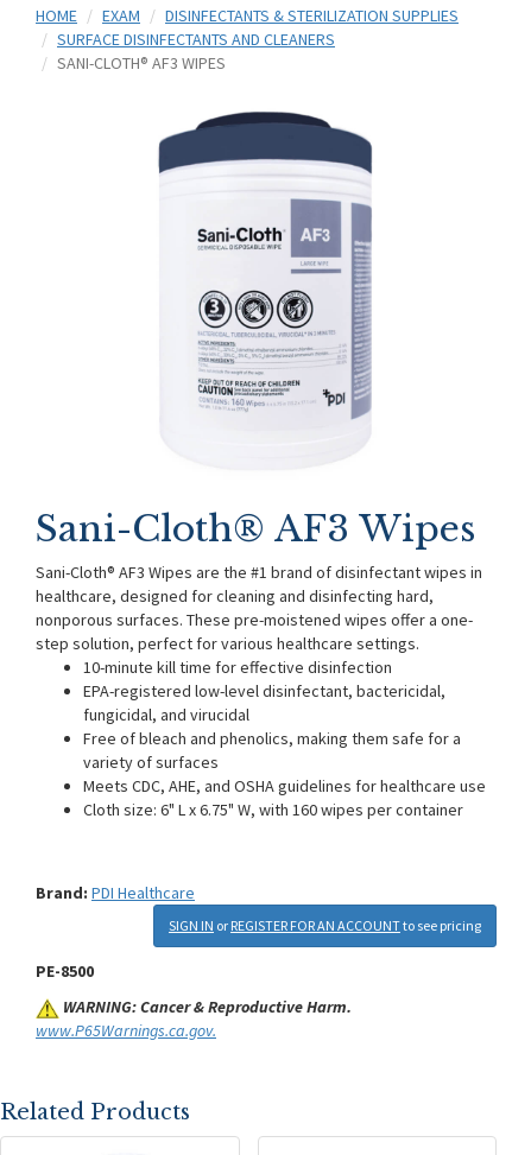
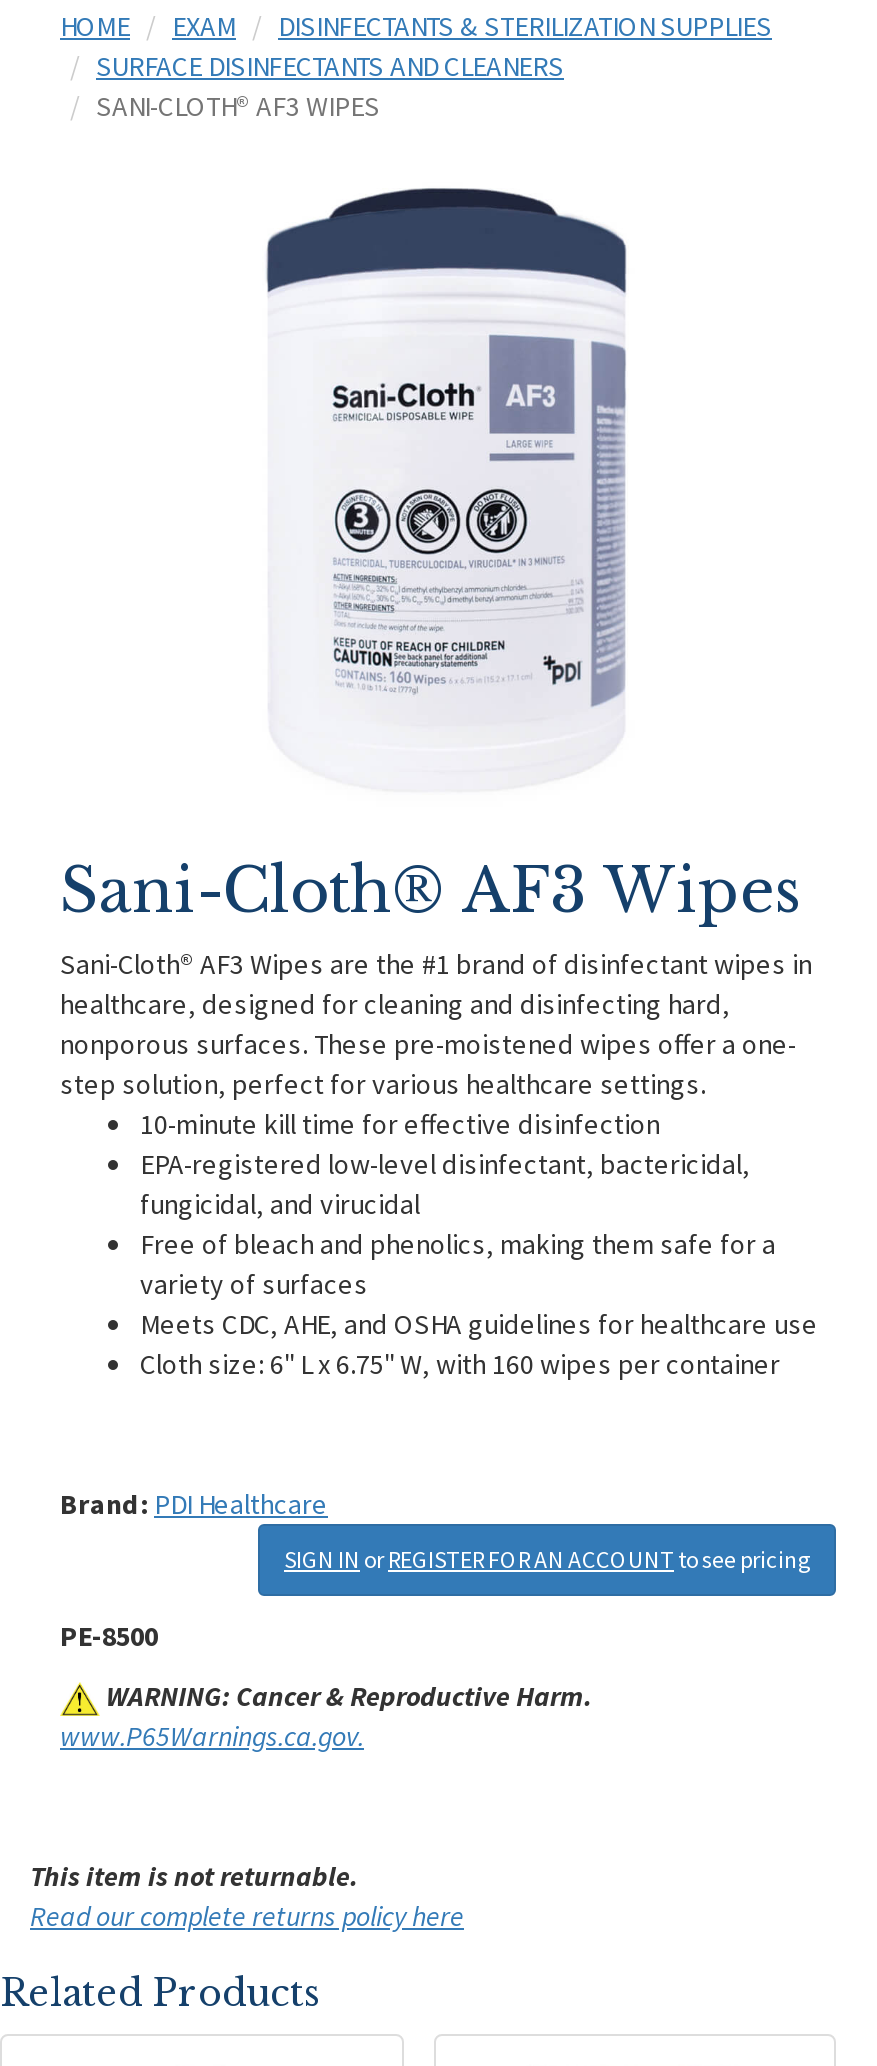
+ This item is not returnable.
+ Read our complete returns policy here
